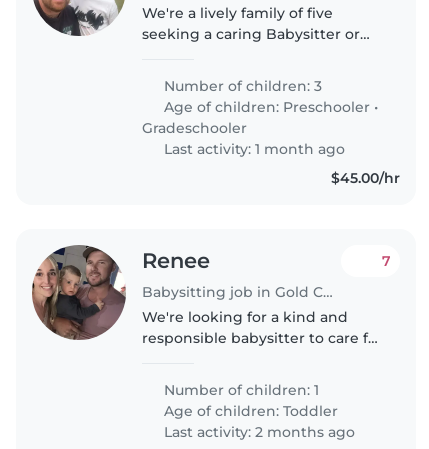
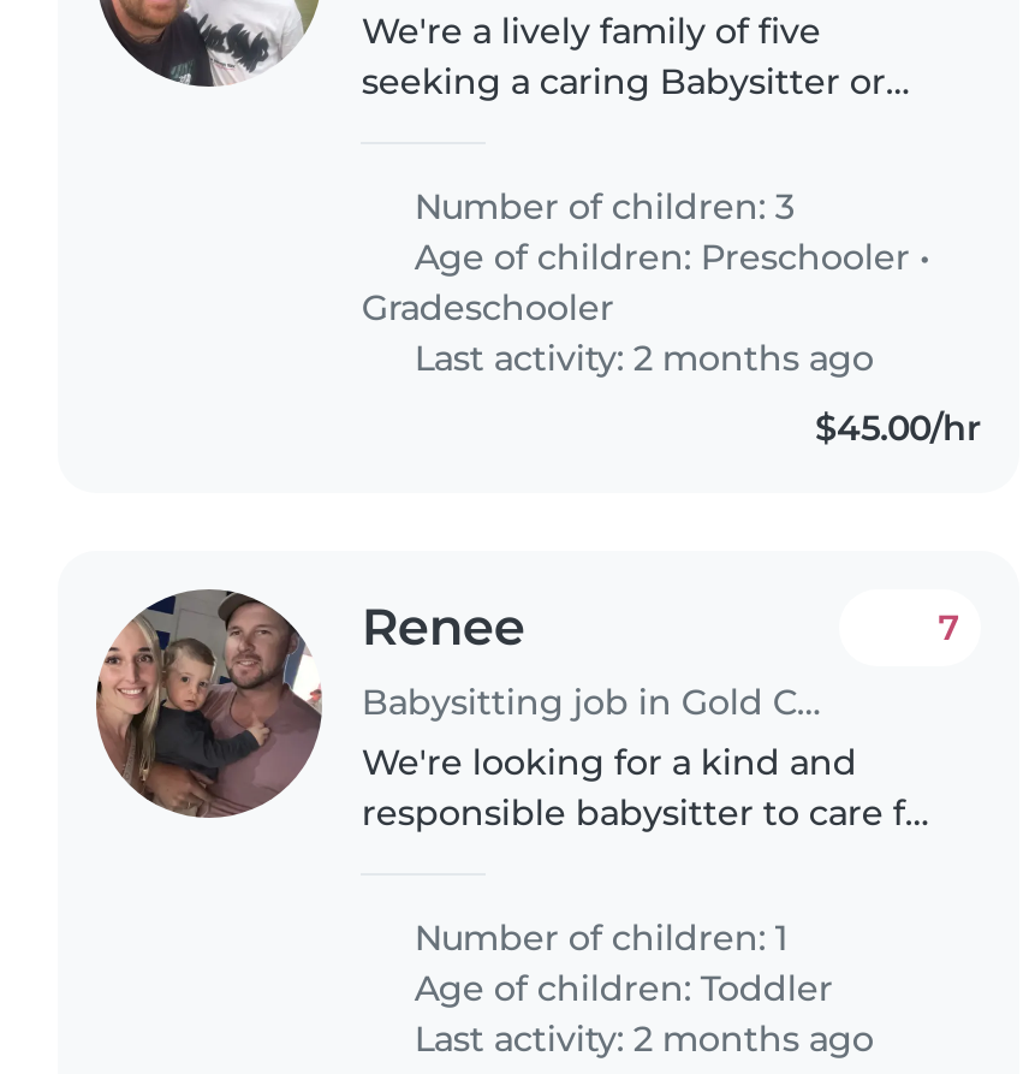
- Last activity: 1 month ago
+ Last activity: 2 months ago
